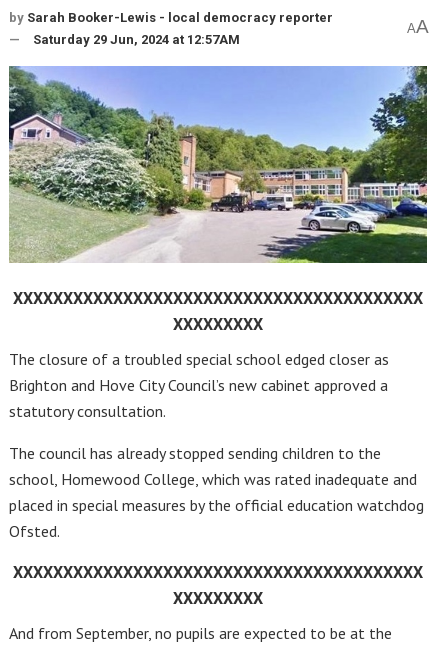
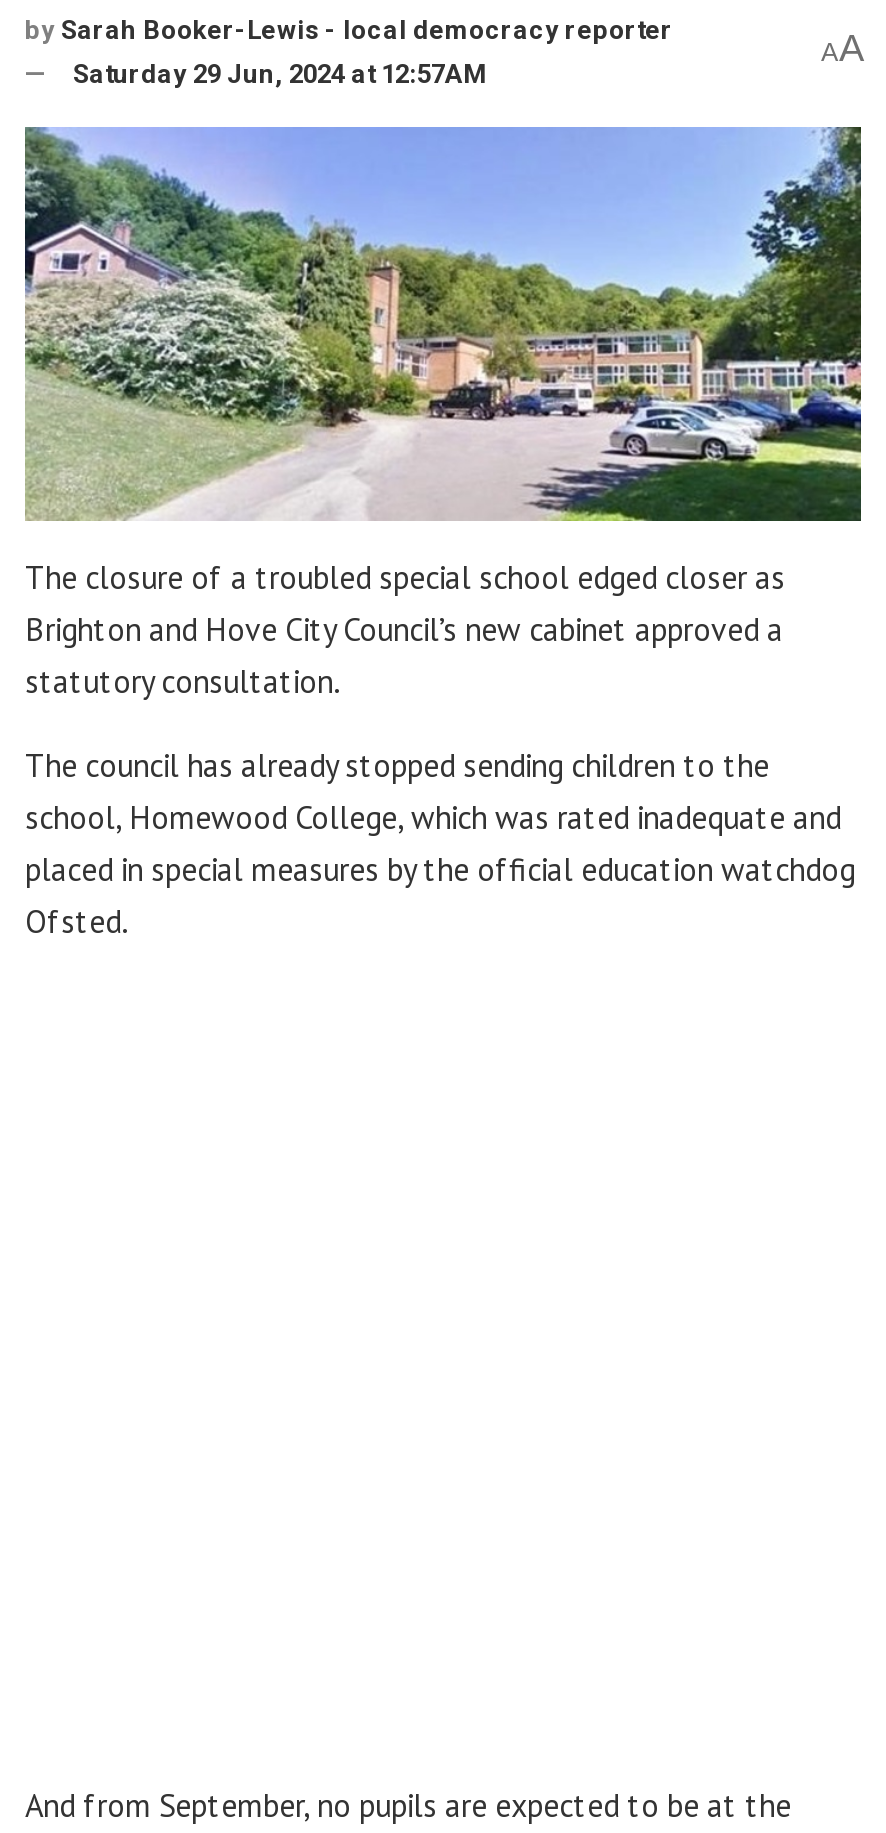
- XXXXXXXXXXXXXXXXXXXXXXXXXXXXXXXXXXXXXXXXX
- XXXXXXXXX

moved up: The closure of a troubled special school edged closer as | Brighton and Hove City Council’s new cabinet approved a | statutory consultation. | The council has already stopped sending children to the | school, Homewood College, which was rated inadequate and | placed in special measures by the official education watchdog | Ofsted.

- XXXXXXXXXXXXXXXXXXXXXXXXXXXXXXXXXXXXXXXXX
- XXXXXXXXX
